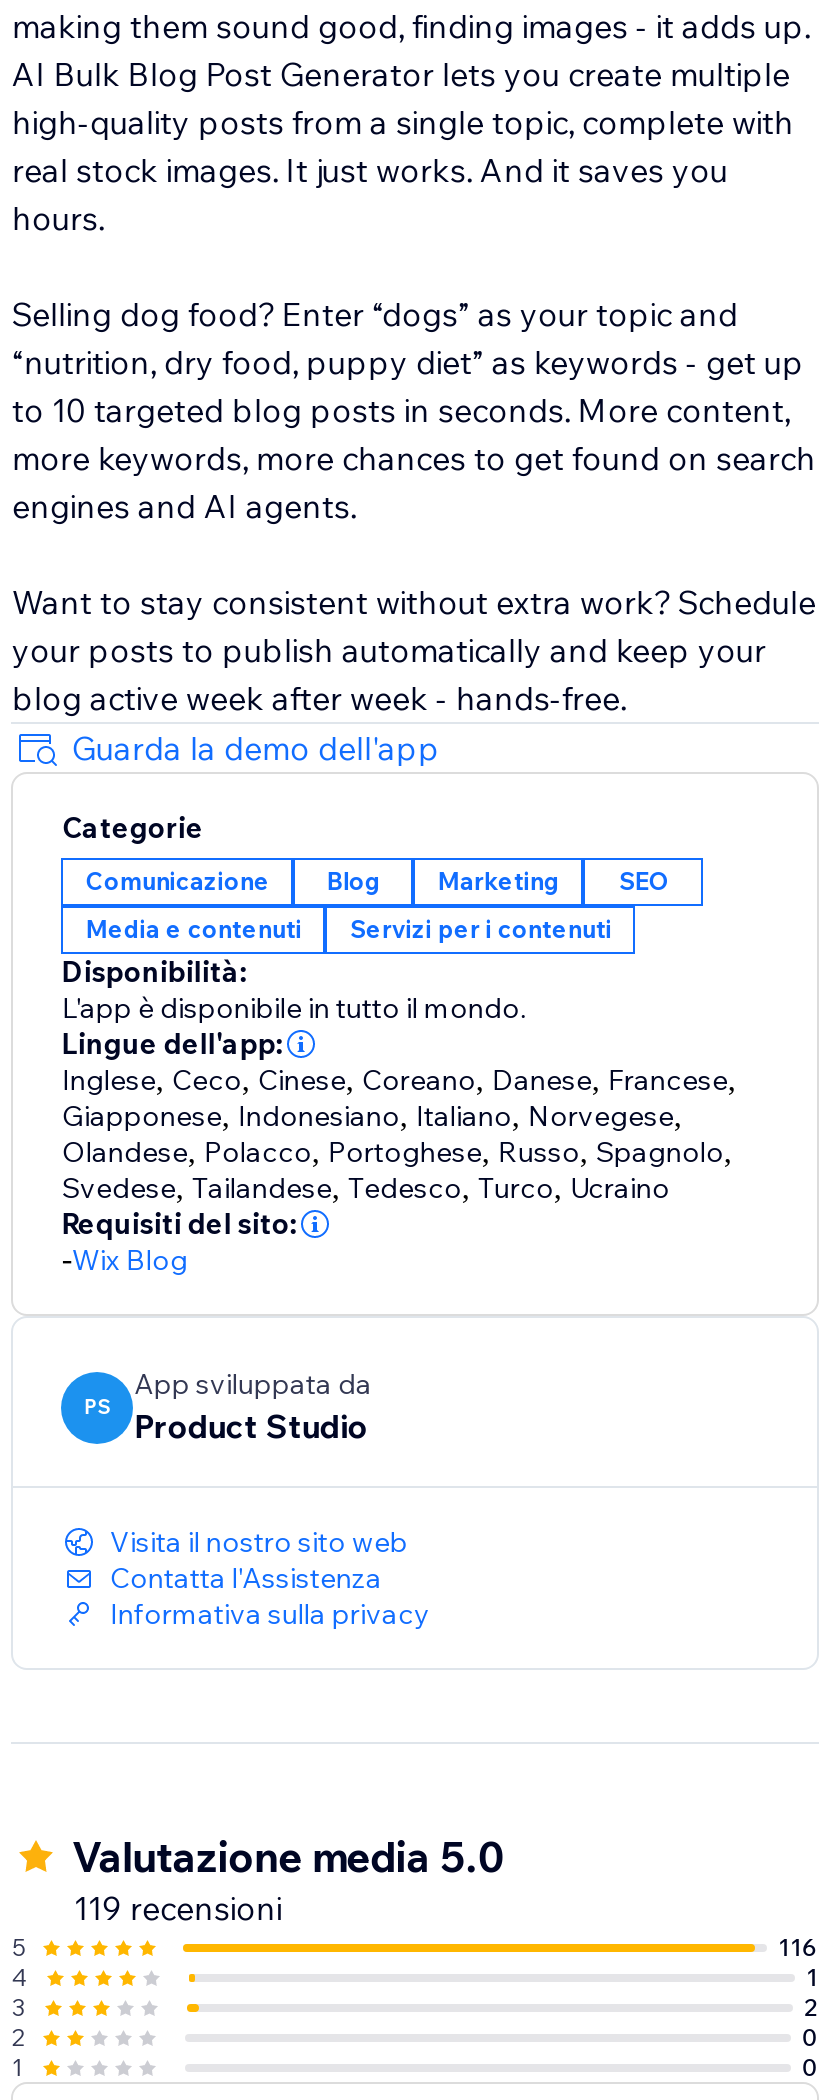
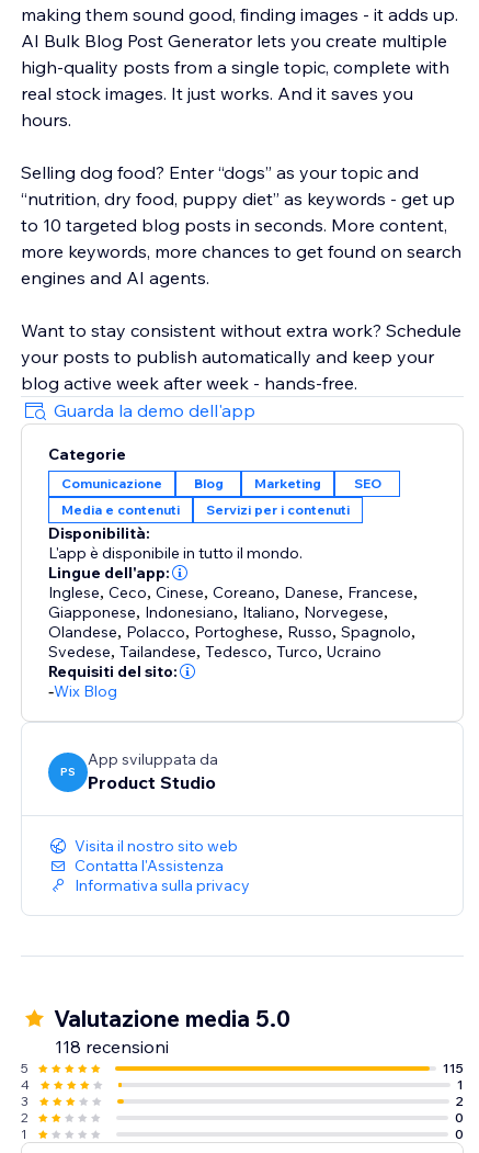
- 119 recensioni
+ 118 recensioni

- 116
+ 115
